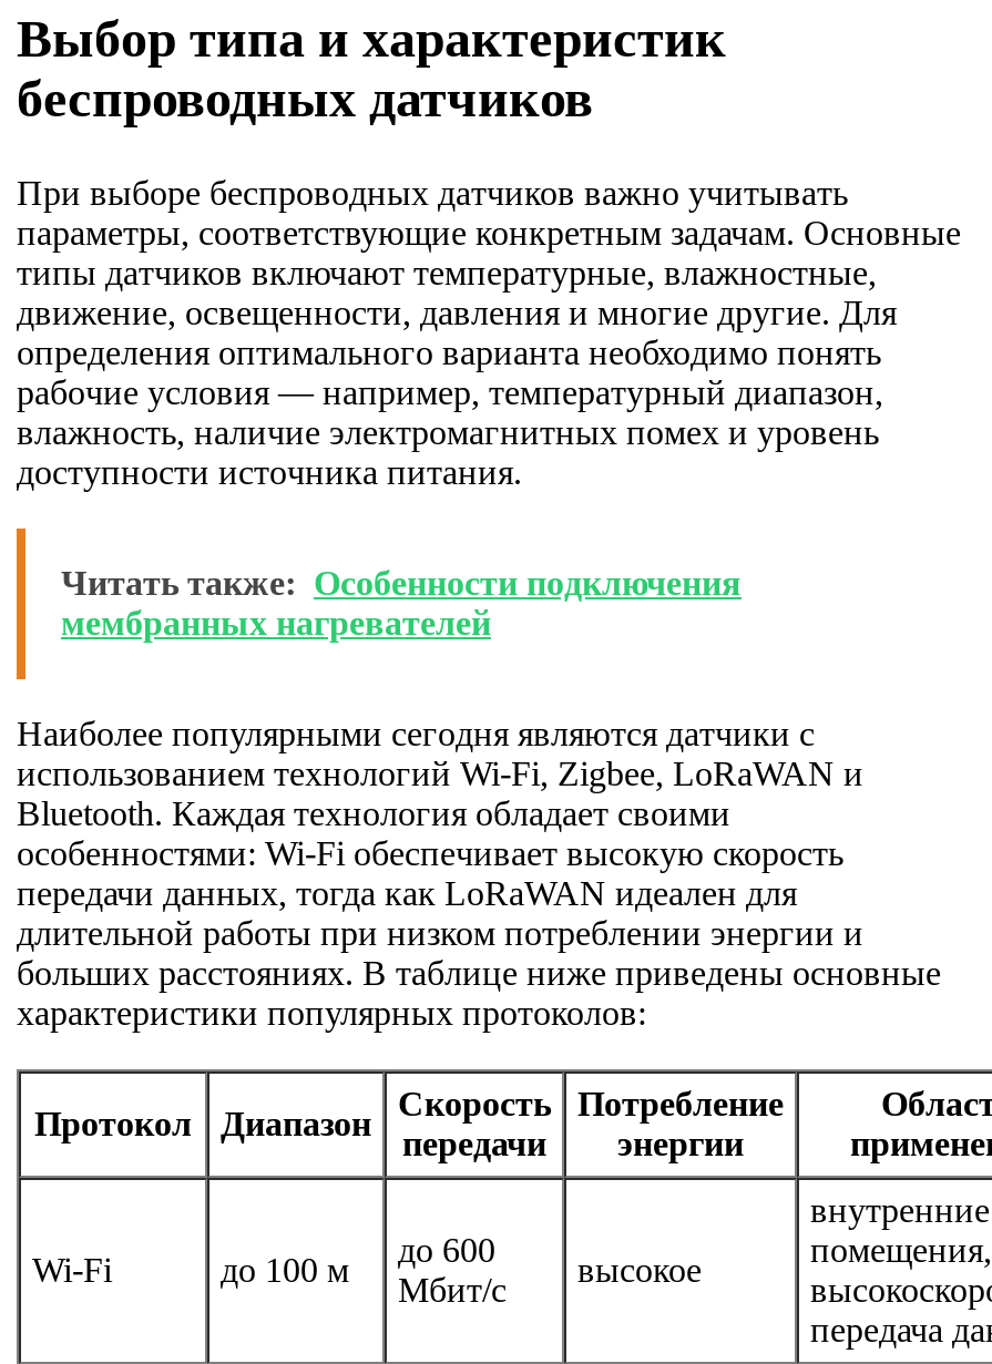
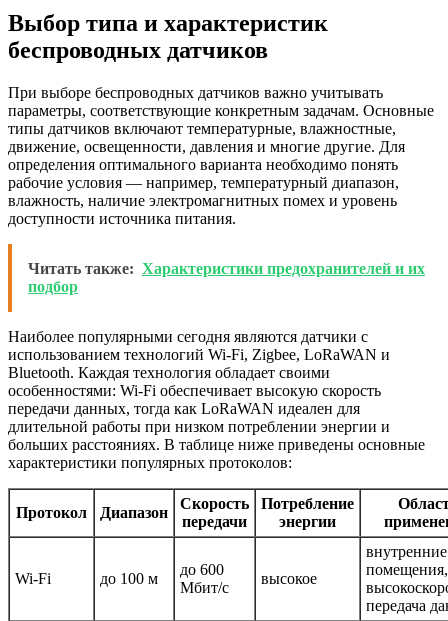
- Читать также: Особенности подключения
- мембранных нагревателей
+ Читать также: Характеристики предохранителей и их
+ подбор
